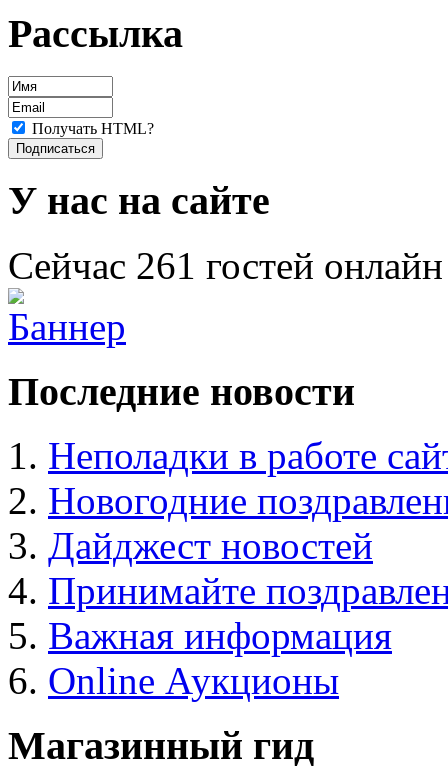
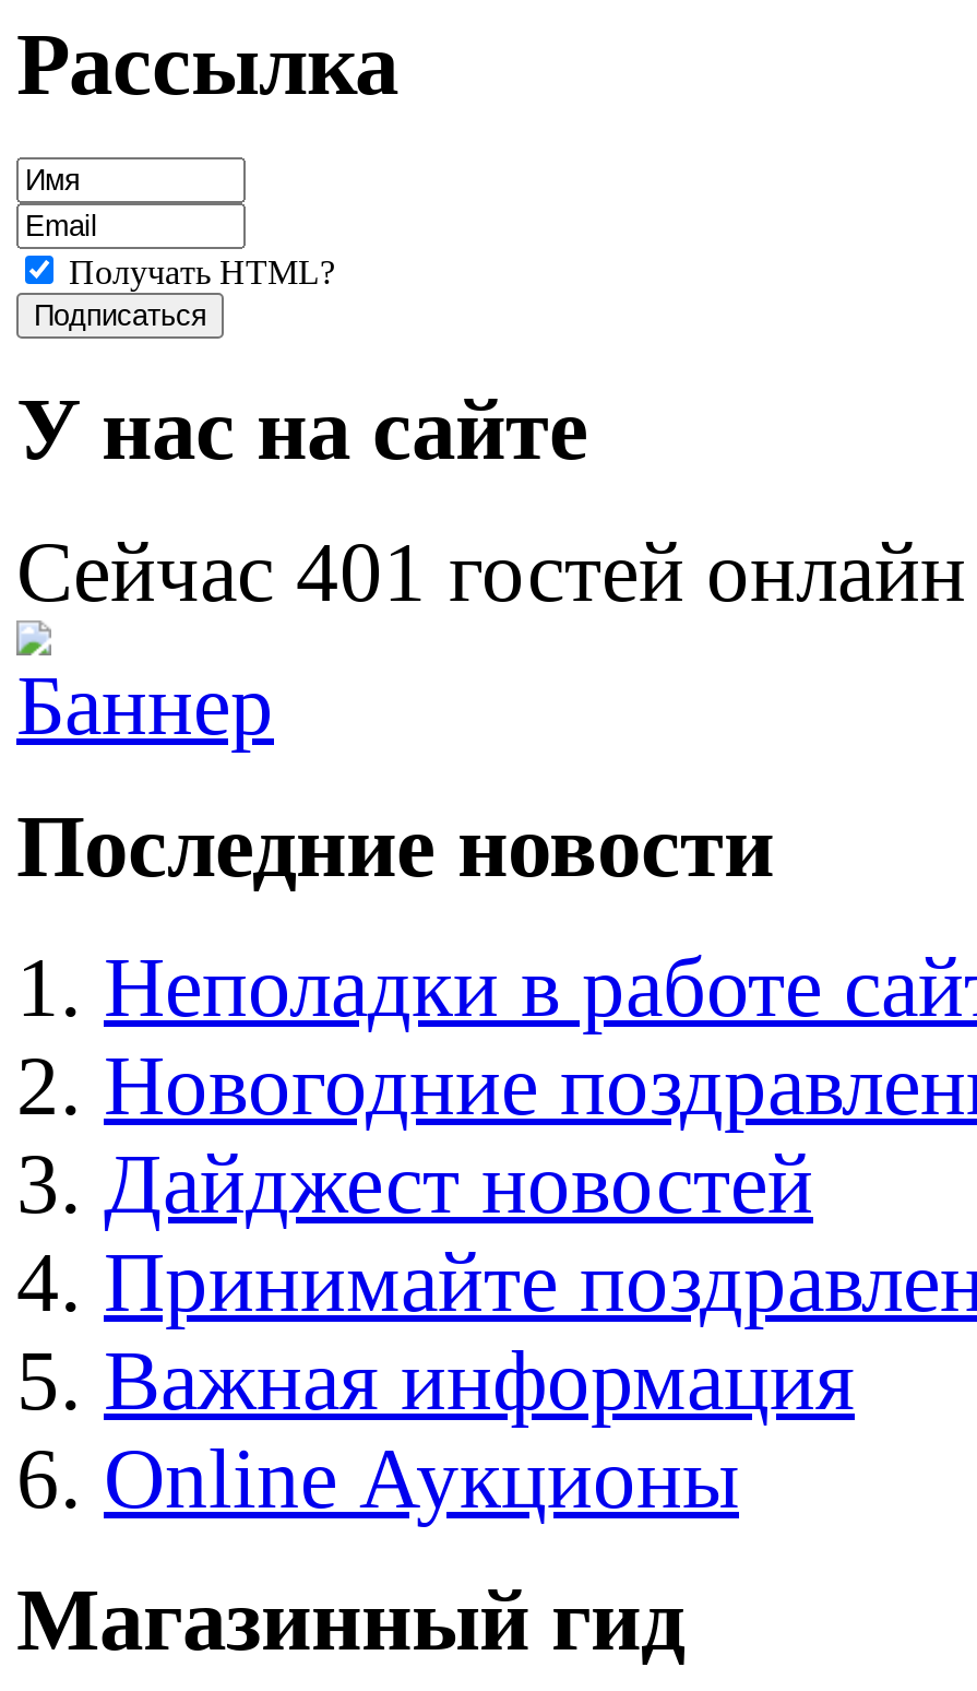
- Сейчас 261 гостей онлайн
+ Сейчас 401 гостей онлайн
